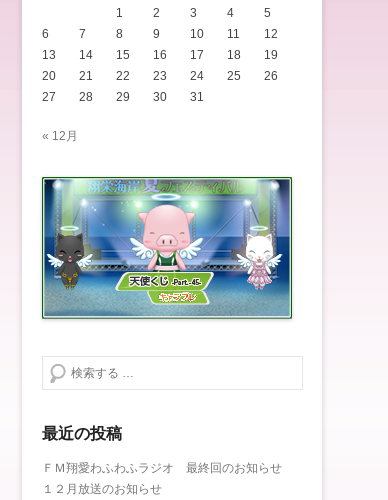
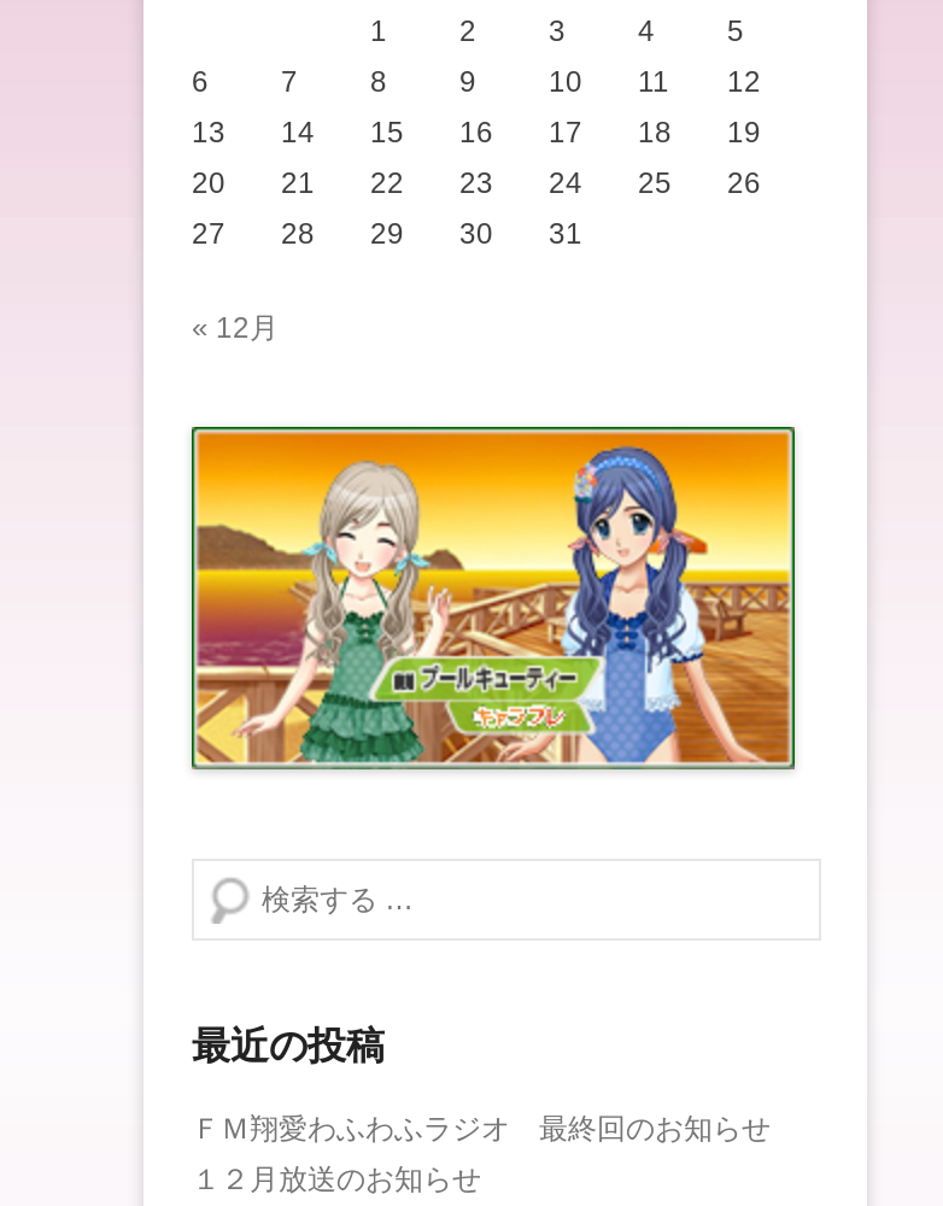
- [image]
+ [image]
